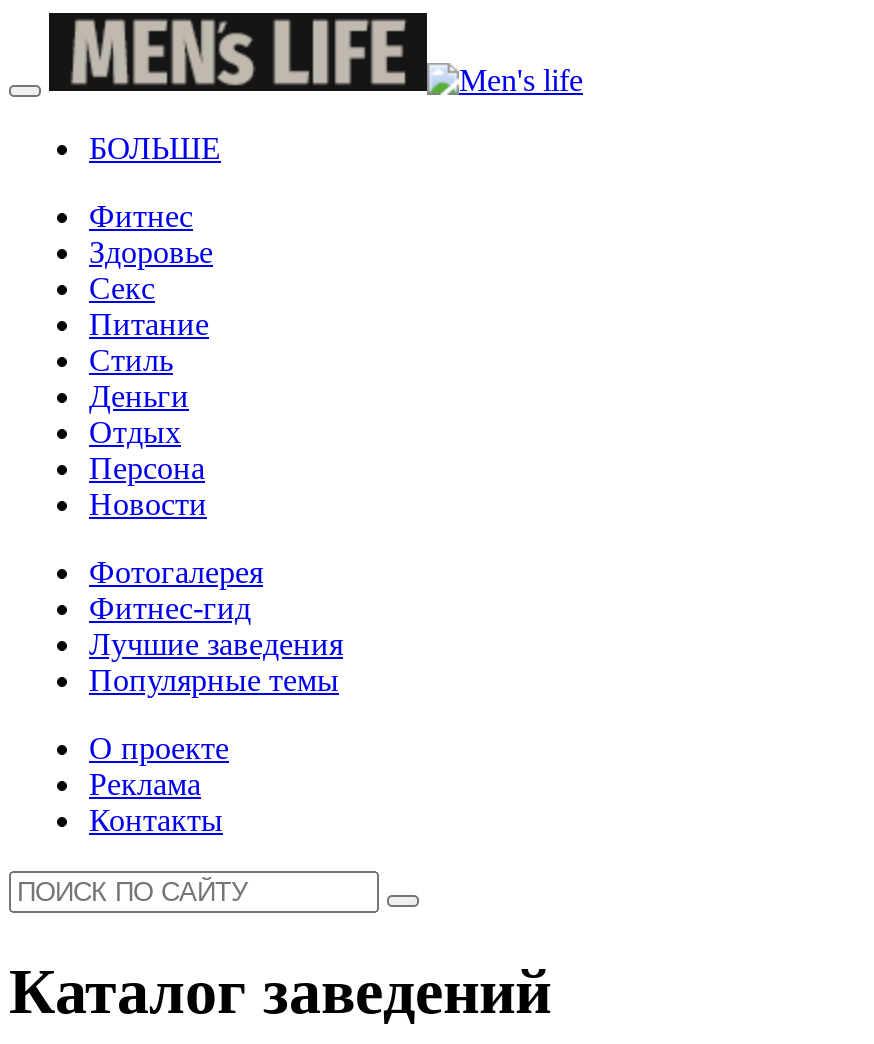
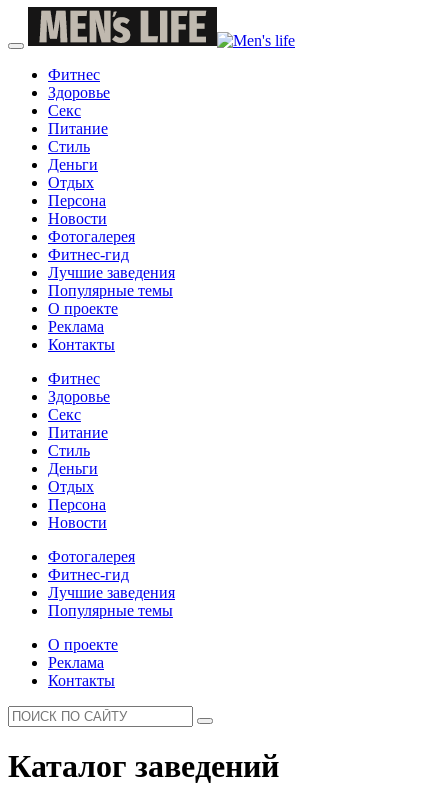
- БОЛЬШЕ
+ Фитнес
+ Здоровье
+ Секс
+ Питание
+ Стиль
+ Деньги
+ Отдых
+ Персона
+ Новости
+ Фотогалерея
+ Фитнес-гид
+ Лучшие заведения
+ Популярные темы
+ О проекте
+ Реклама
+ Контакты
